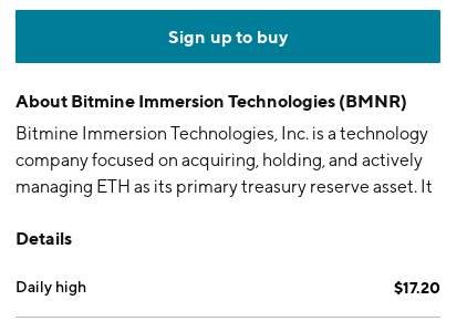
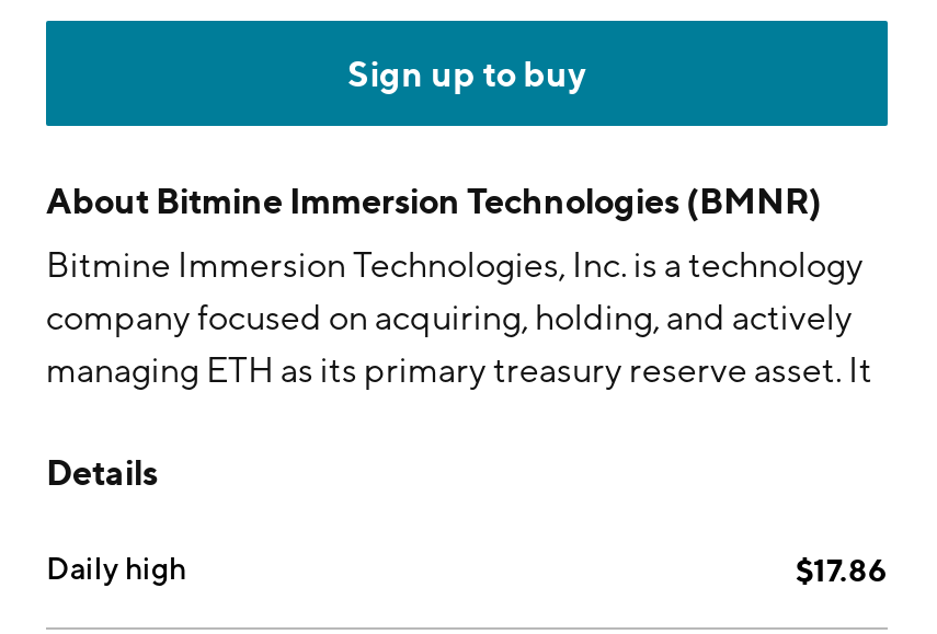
- $17.20
+ $17.86
